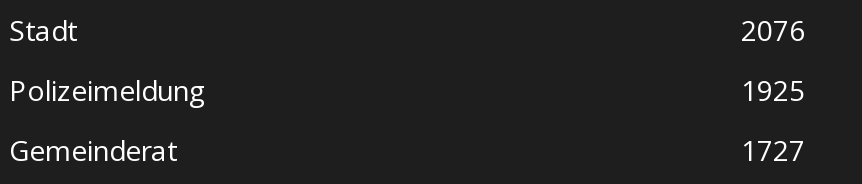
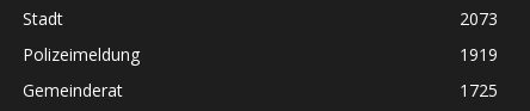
- 2076
+ 2073

- 1925
+ 1919

- 1727
+ 1725
